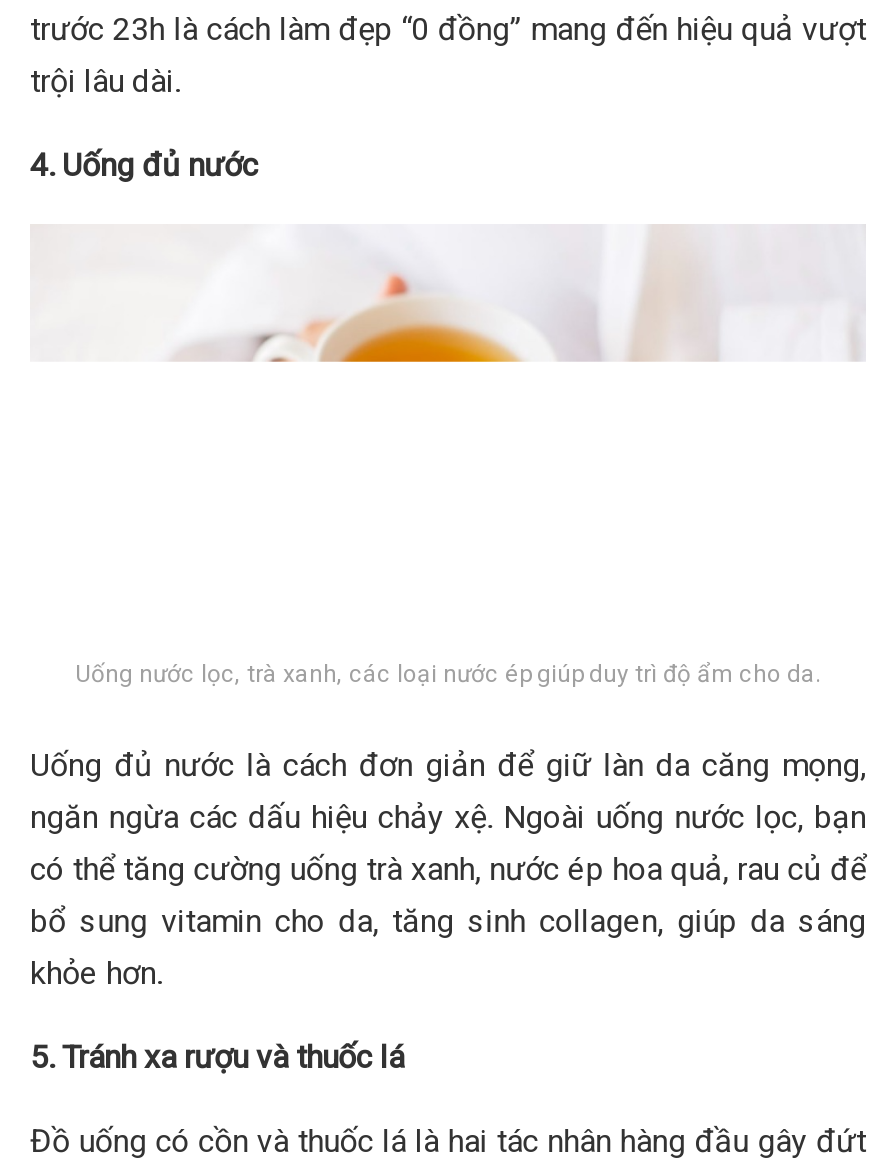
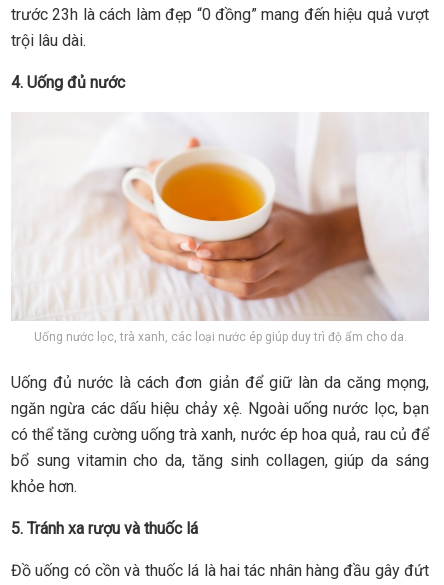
+ [image]
